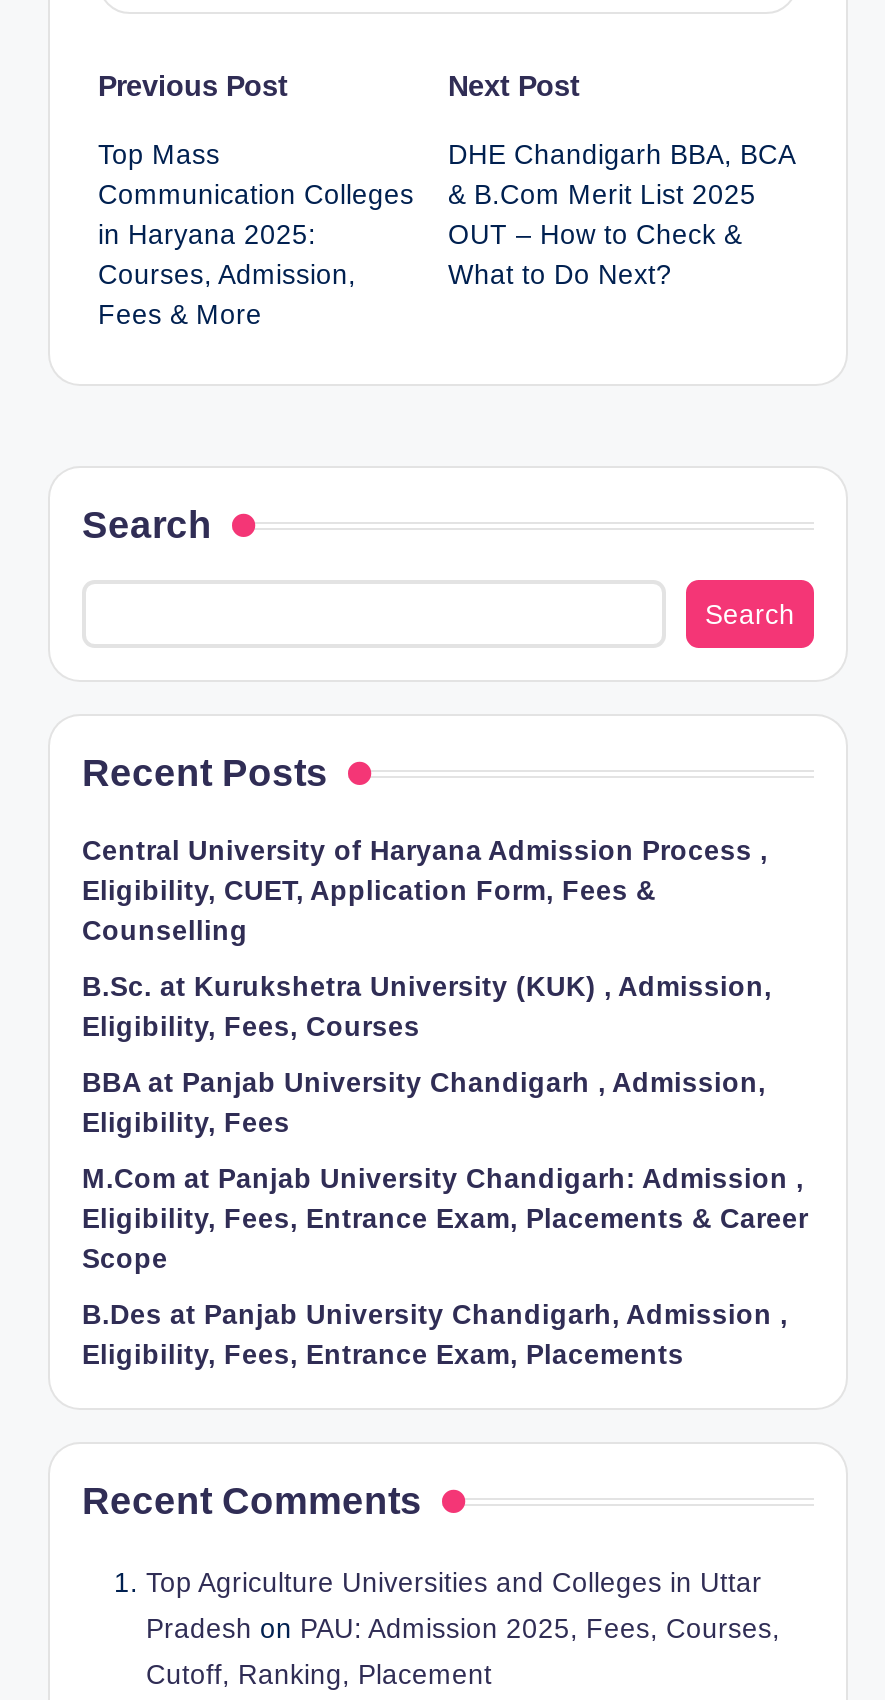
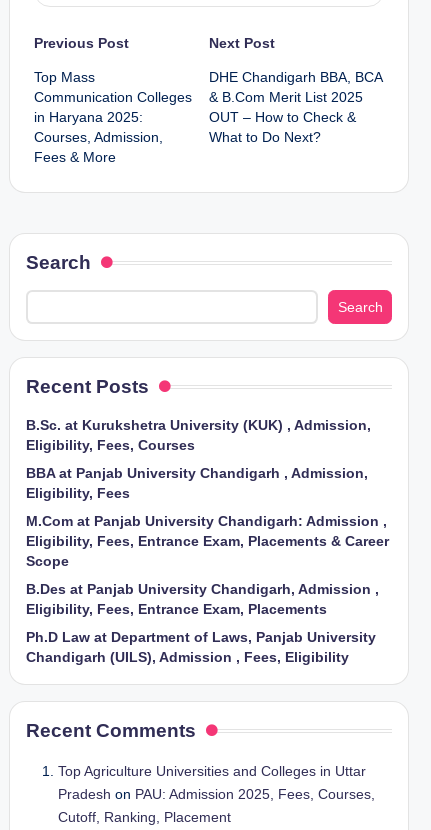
- Central University of Haryana Admission Process ,
- Eligibility, CUET, Application Form, Fees &
- Counselling

moved up: B.Sc. at Kurukshetra University (KUK) , Admission, | Eligibility, Fees, Courses | BBA at Panjab University Chandigarh , Admission, | ... | B.Des at Panjab University Chandigarh, Admission , | Eligibility, Fees, Entrance Exam, Placements

+ Ph.D Law at Department of Laws, Panjab University
+ Chandigarh (UILS), Admission , Fees, Eligibility
